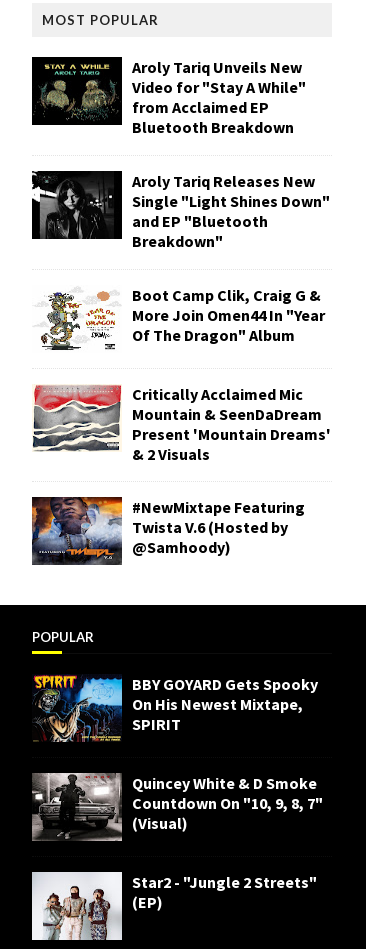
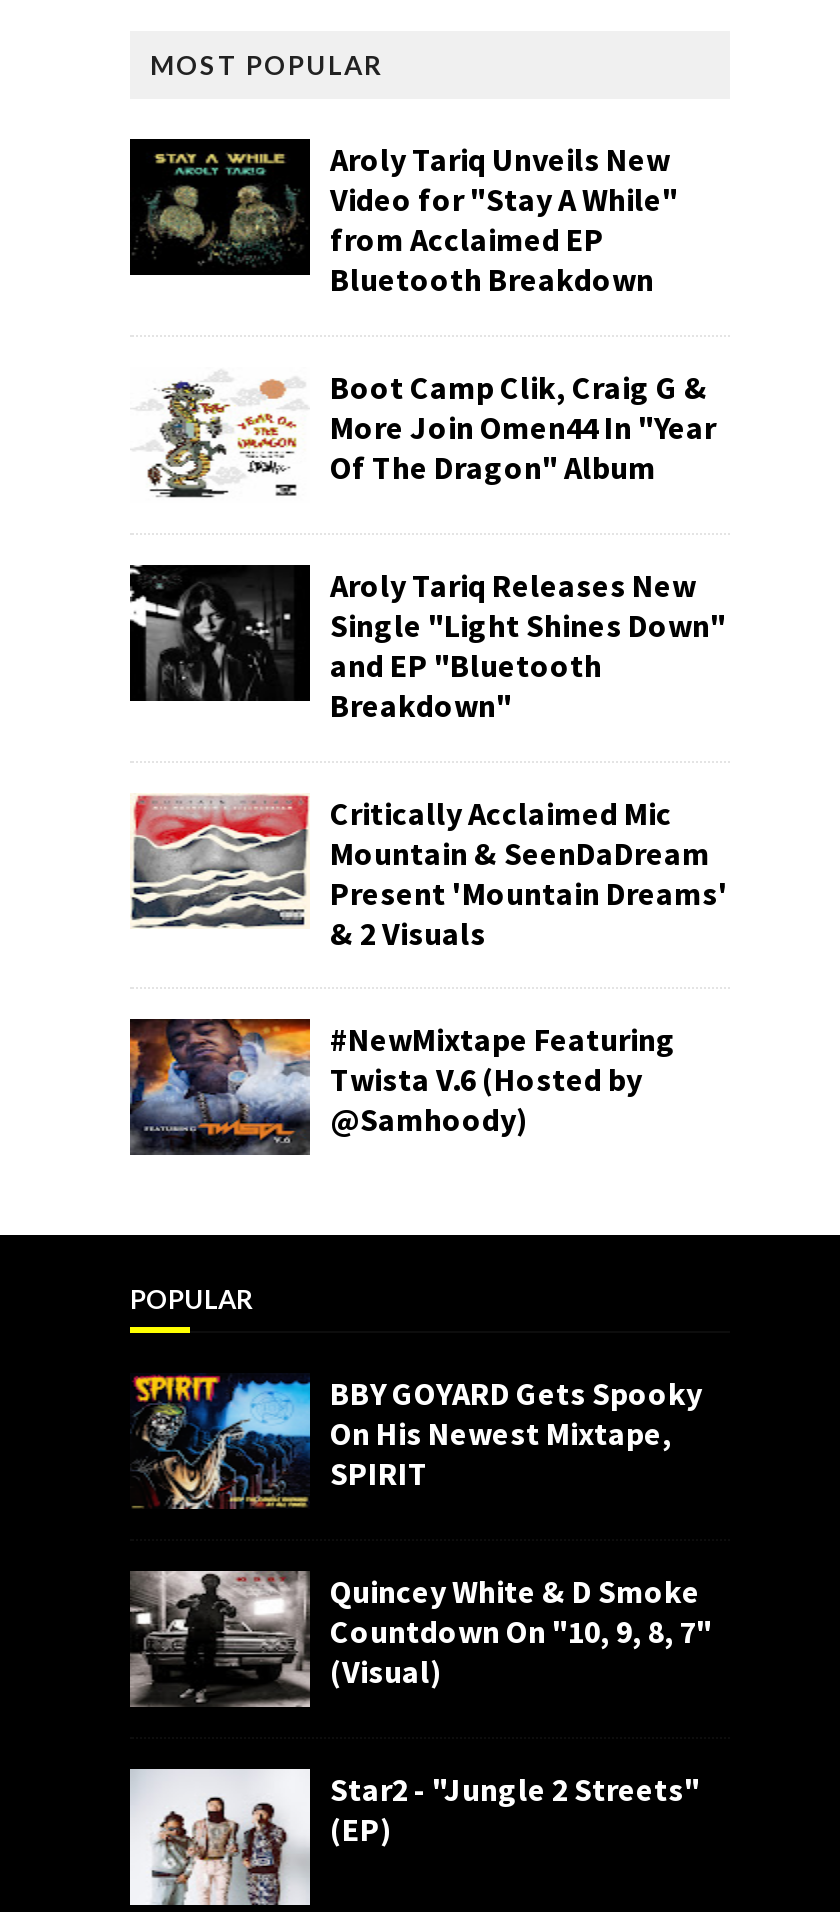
moved down: Aroly Tariq Releases New | Single "Light Shines Down" | and EP "Bluetooth | Breakdown"

moved up: [image] | Boot Camp Clik, Craig G & | More Join Omen44 In "Year | Of The Dragon" Album
